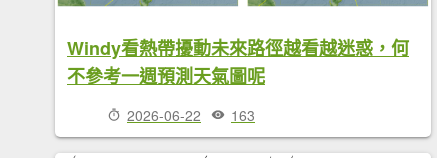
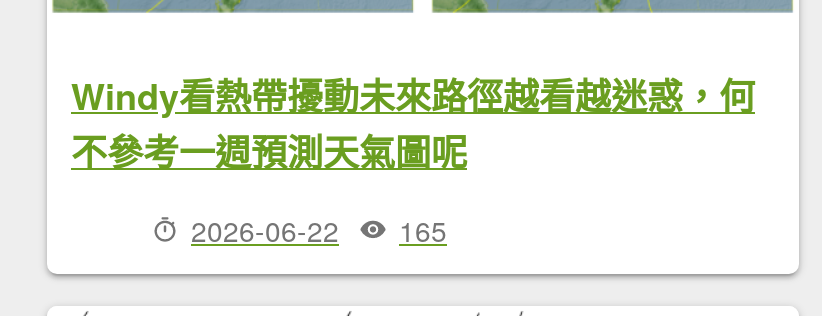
- 2026-06-22 163
+ 2026-06-22 165
